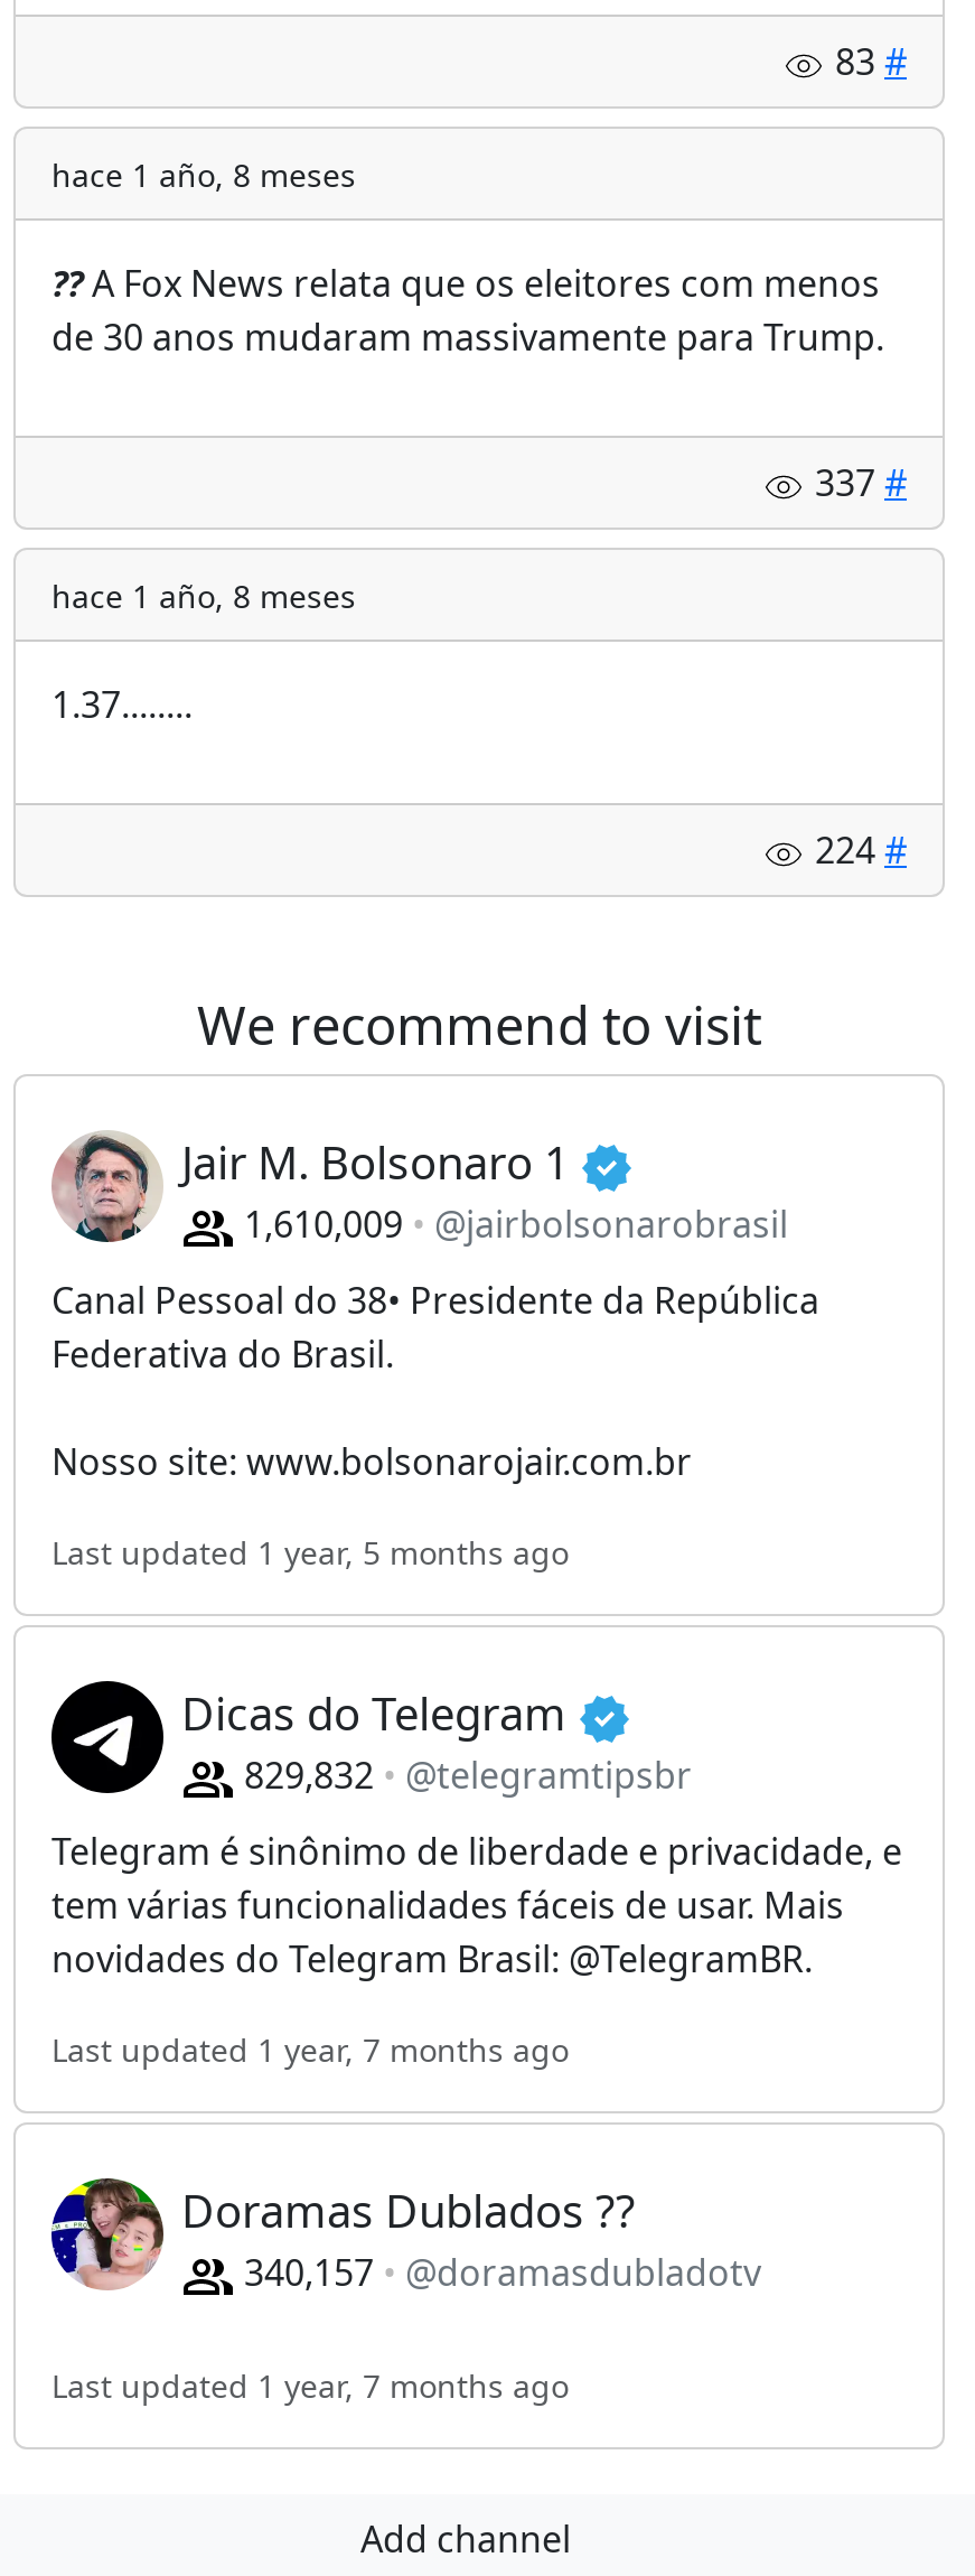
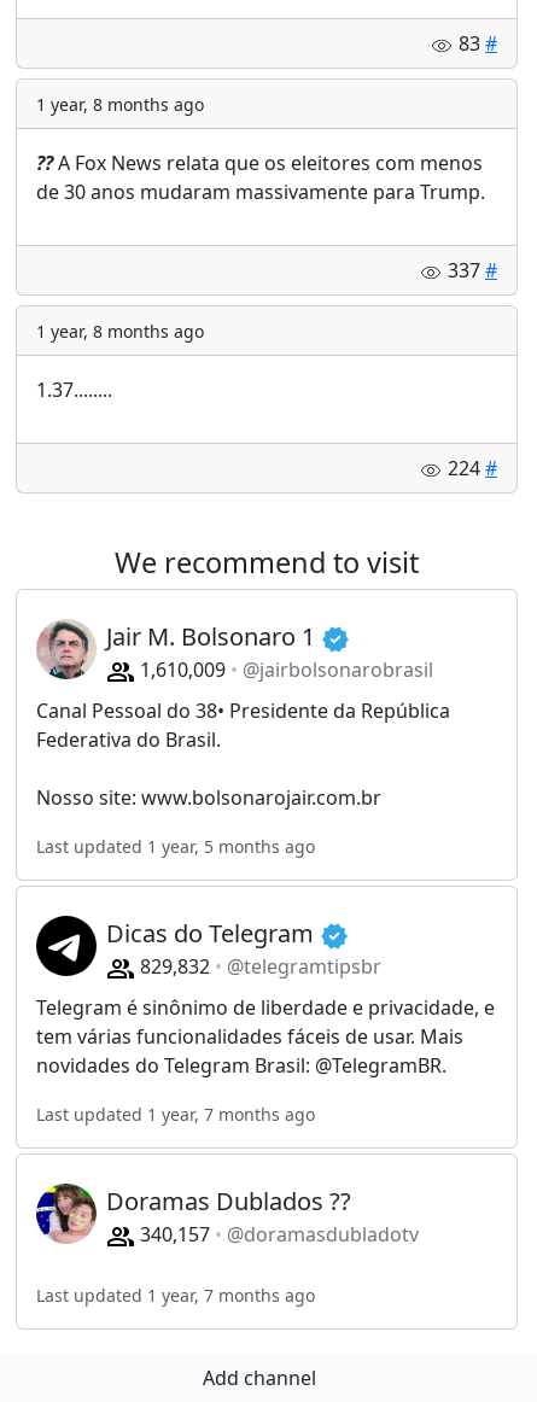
- hace 1 año, 8 meses
+ 1 year, 8 months ago

- hace 1 año, 8 meses
+ 1 year, 8 months ago
